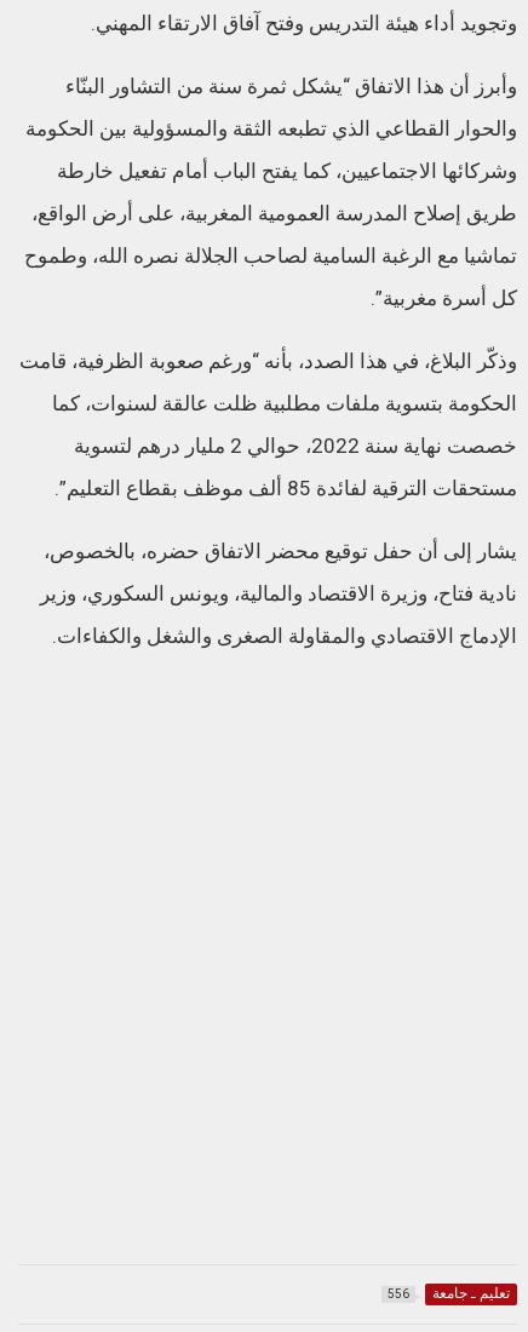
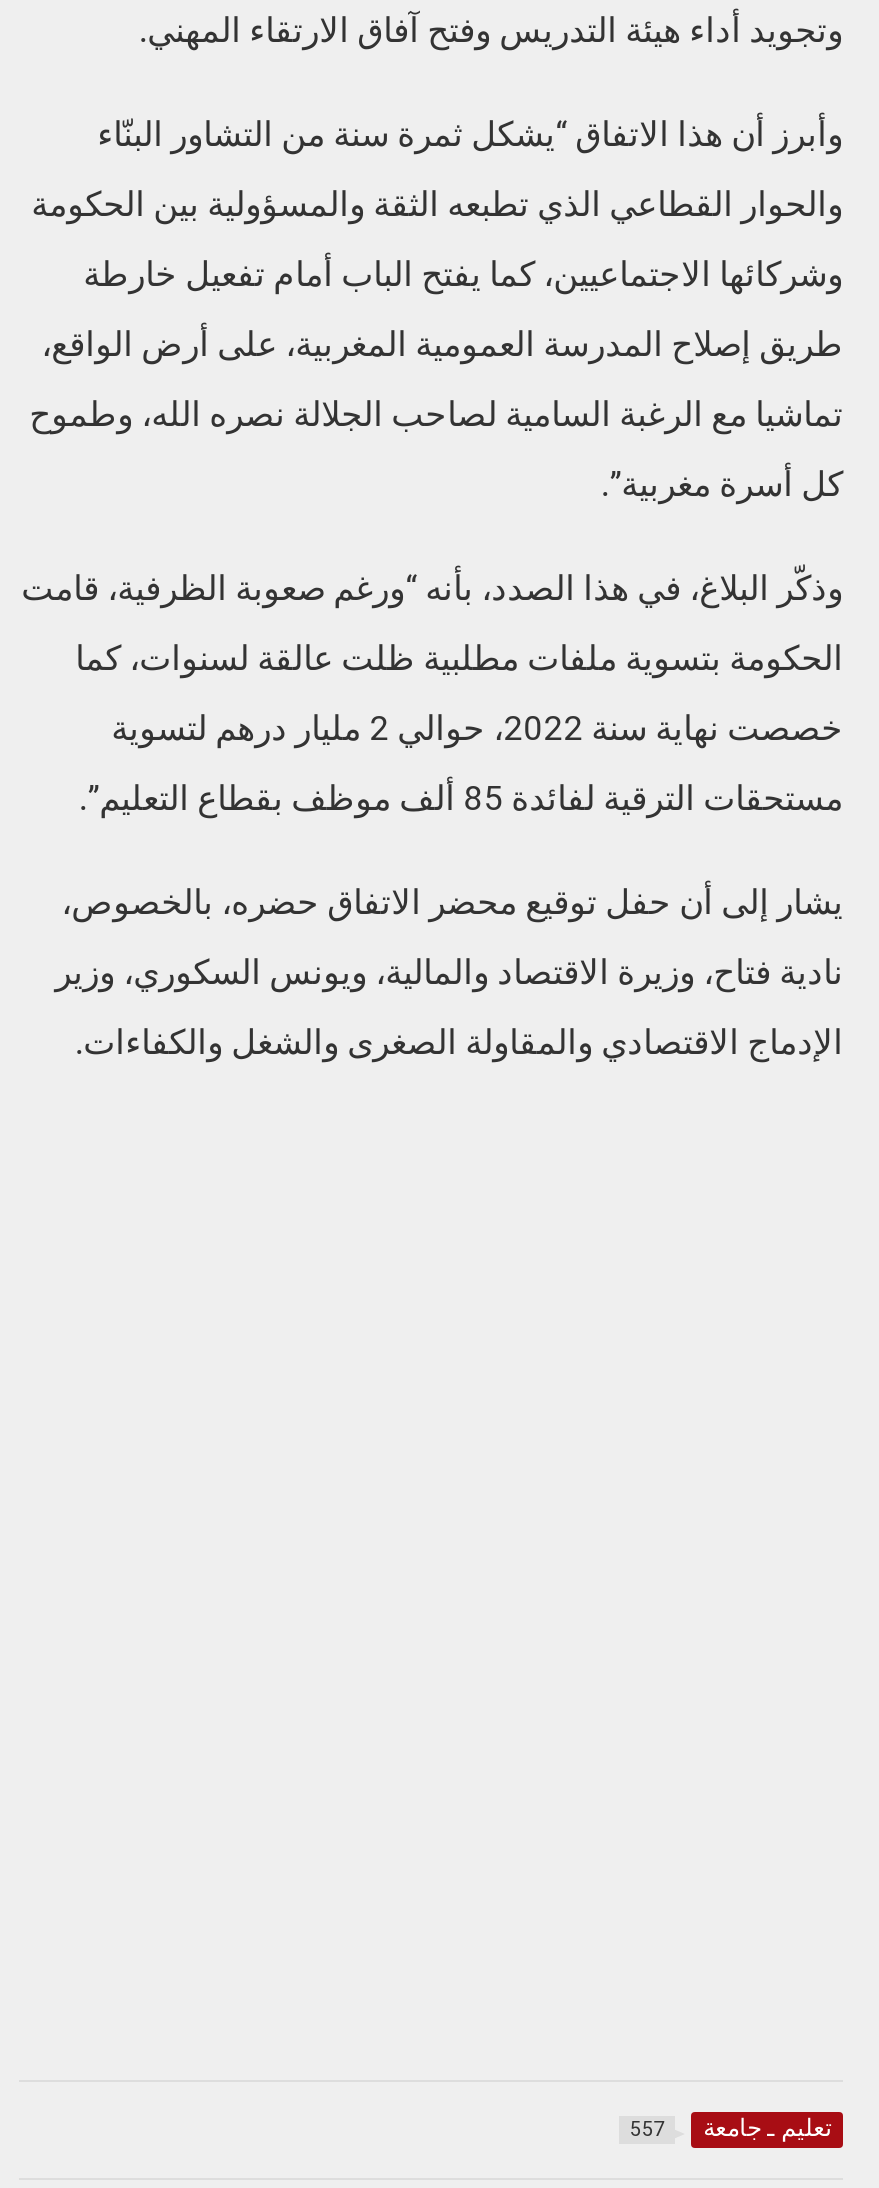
- تعليم ـ جامعة 556
+ تعليم ـ جامعة 557
